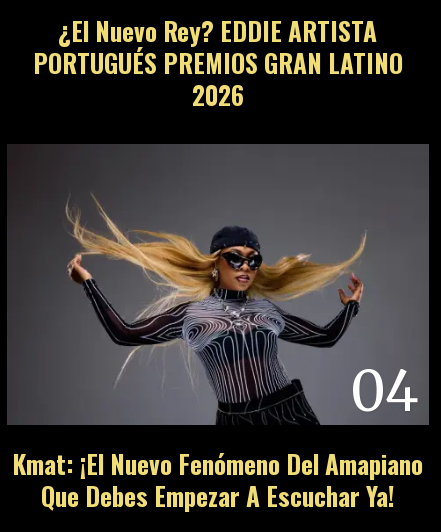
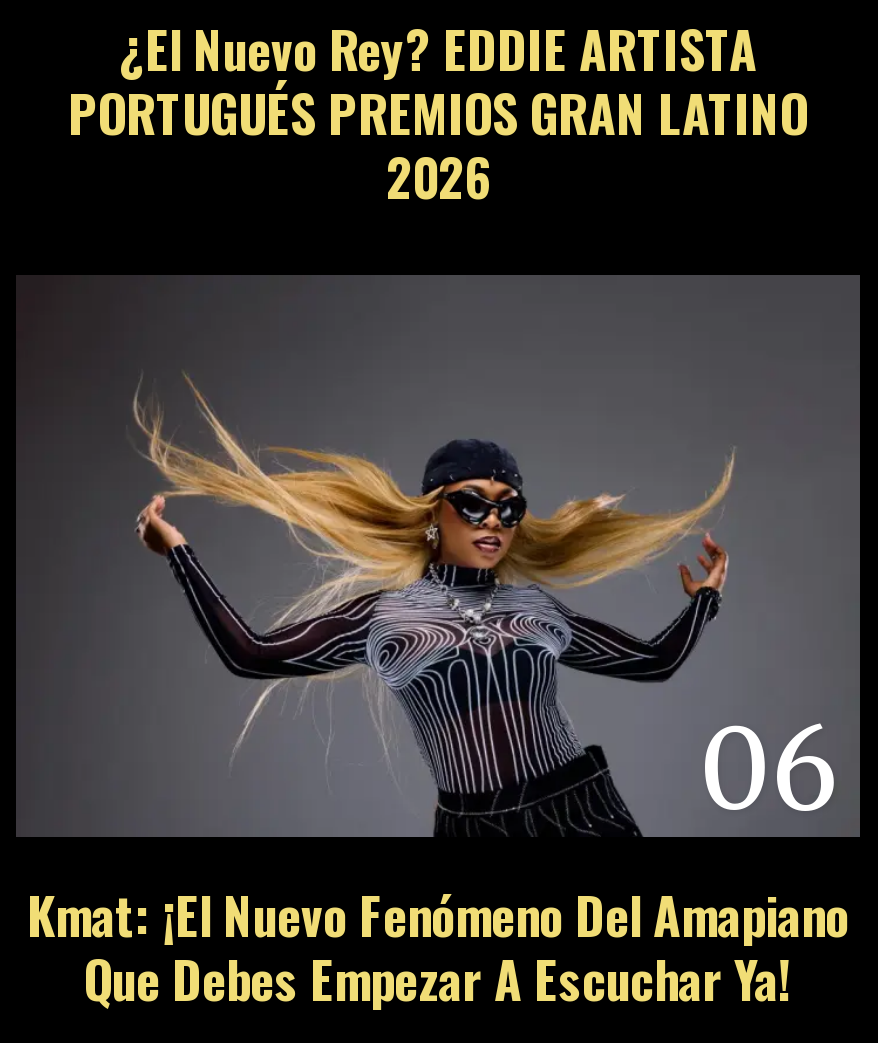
- 04
+ 06
